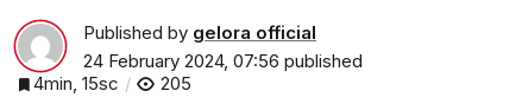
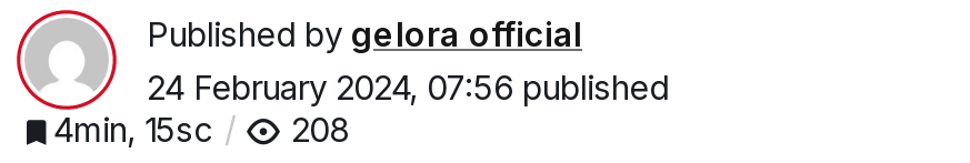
- 4min, 15sc 205
+ 4min, 15sc 208
